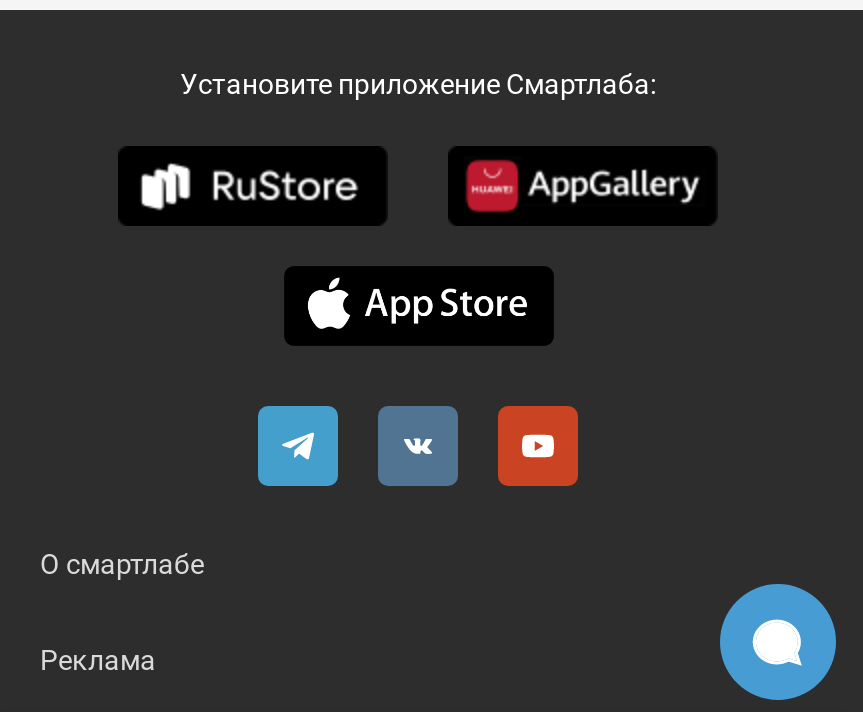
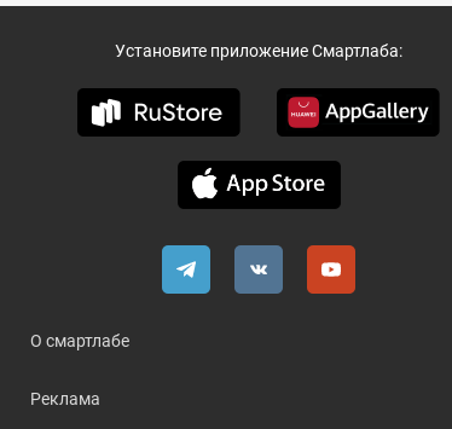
- [image]
